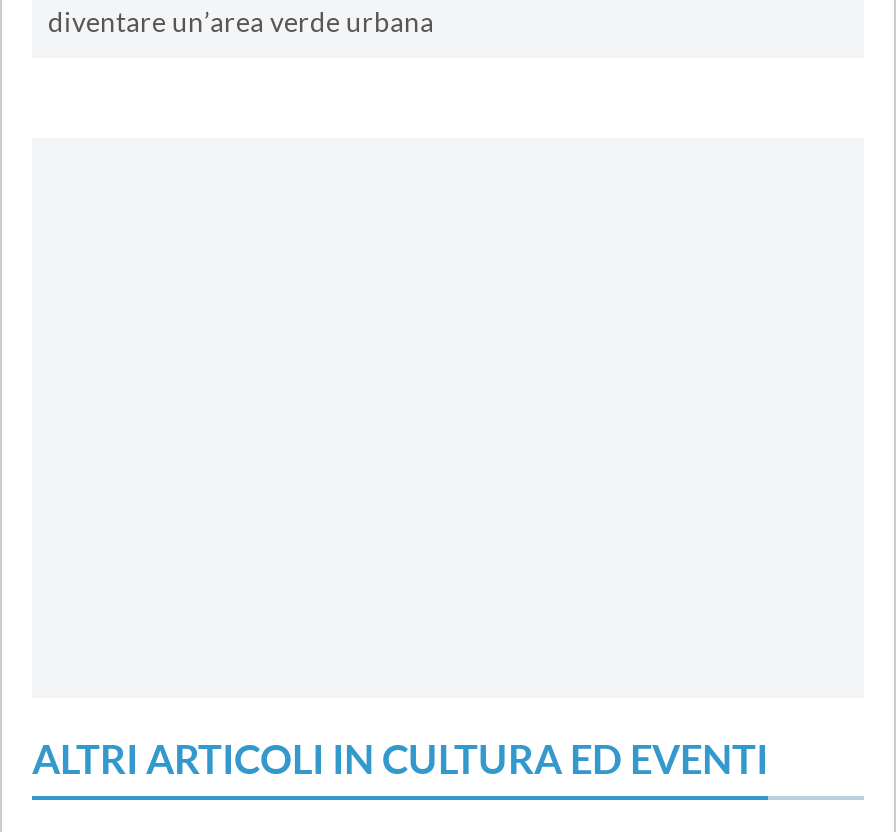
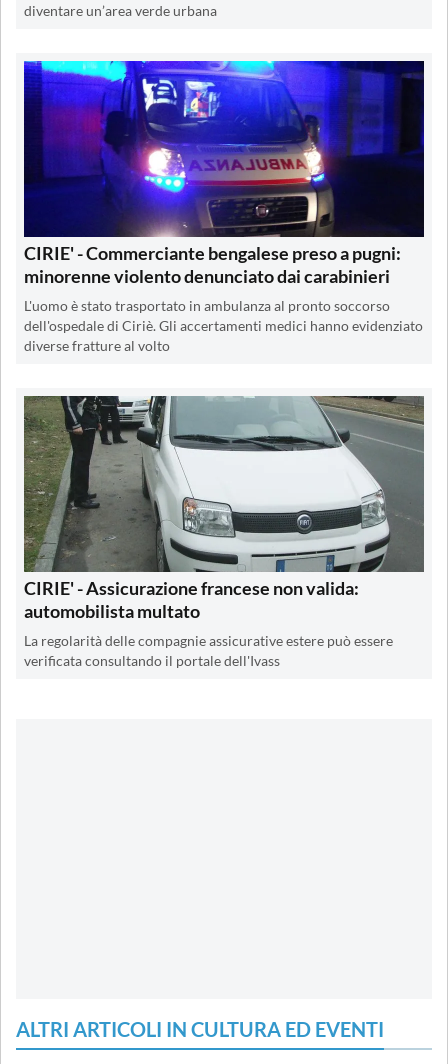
+ [image]
+ CIRIE' - Commerciante bengalese preso a pugni:
+ minorenne violento denunciato dai carabinieri
+ L'uomo è stato trasportato in ambulanza al pronto soccorso
+ dell'ospedale di Ciriè. Gli accertamenti medici hanno evidenziato
+ diverse fratture al volto

+ [image]
+ CIRIE' - Assicurazione francese non valida:
+ automobilista multato
+ La regolarità delle compagnie assicurative estere può essere
+ verificata consultando il portale dell'Ivass
